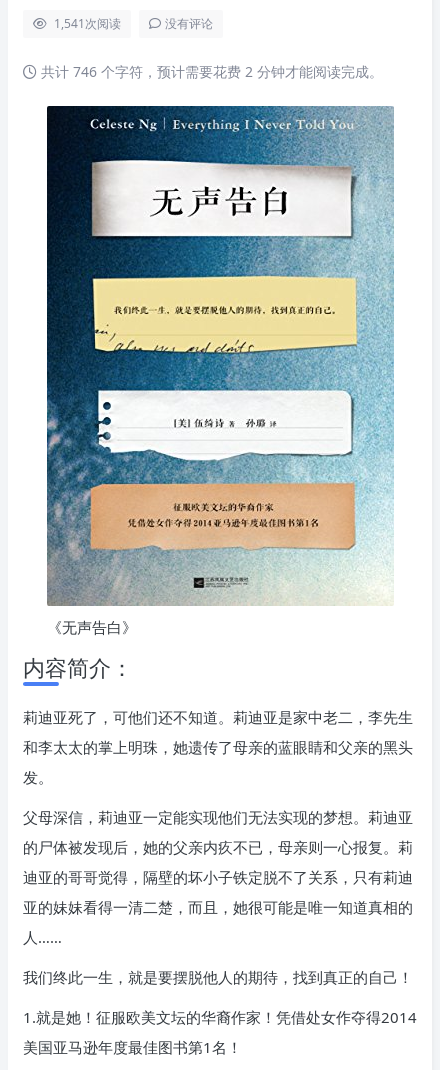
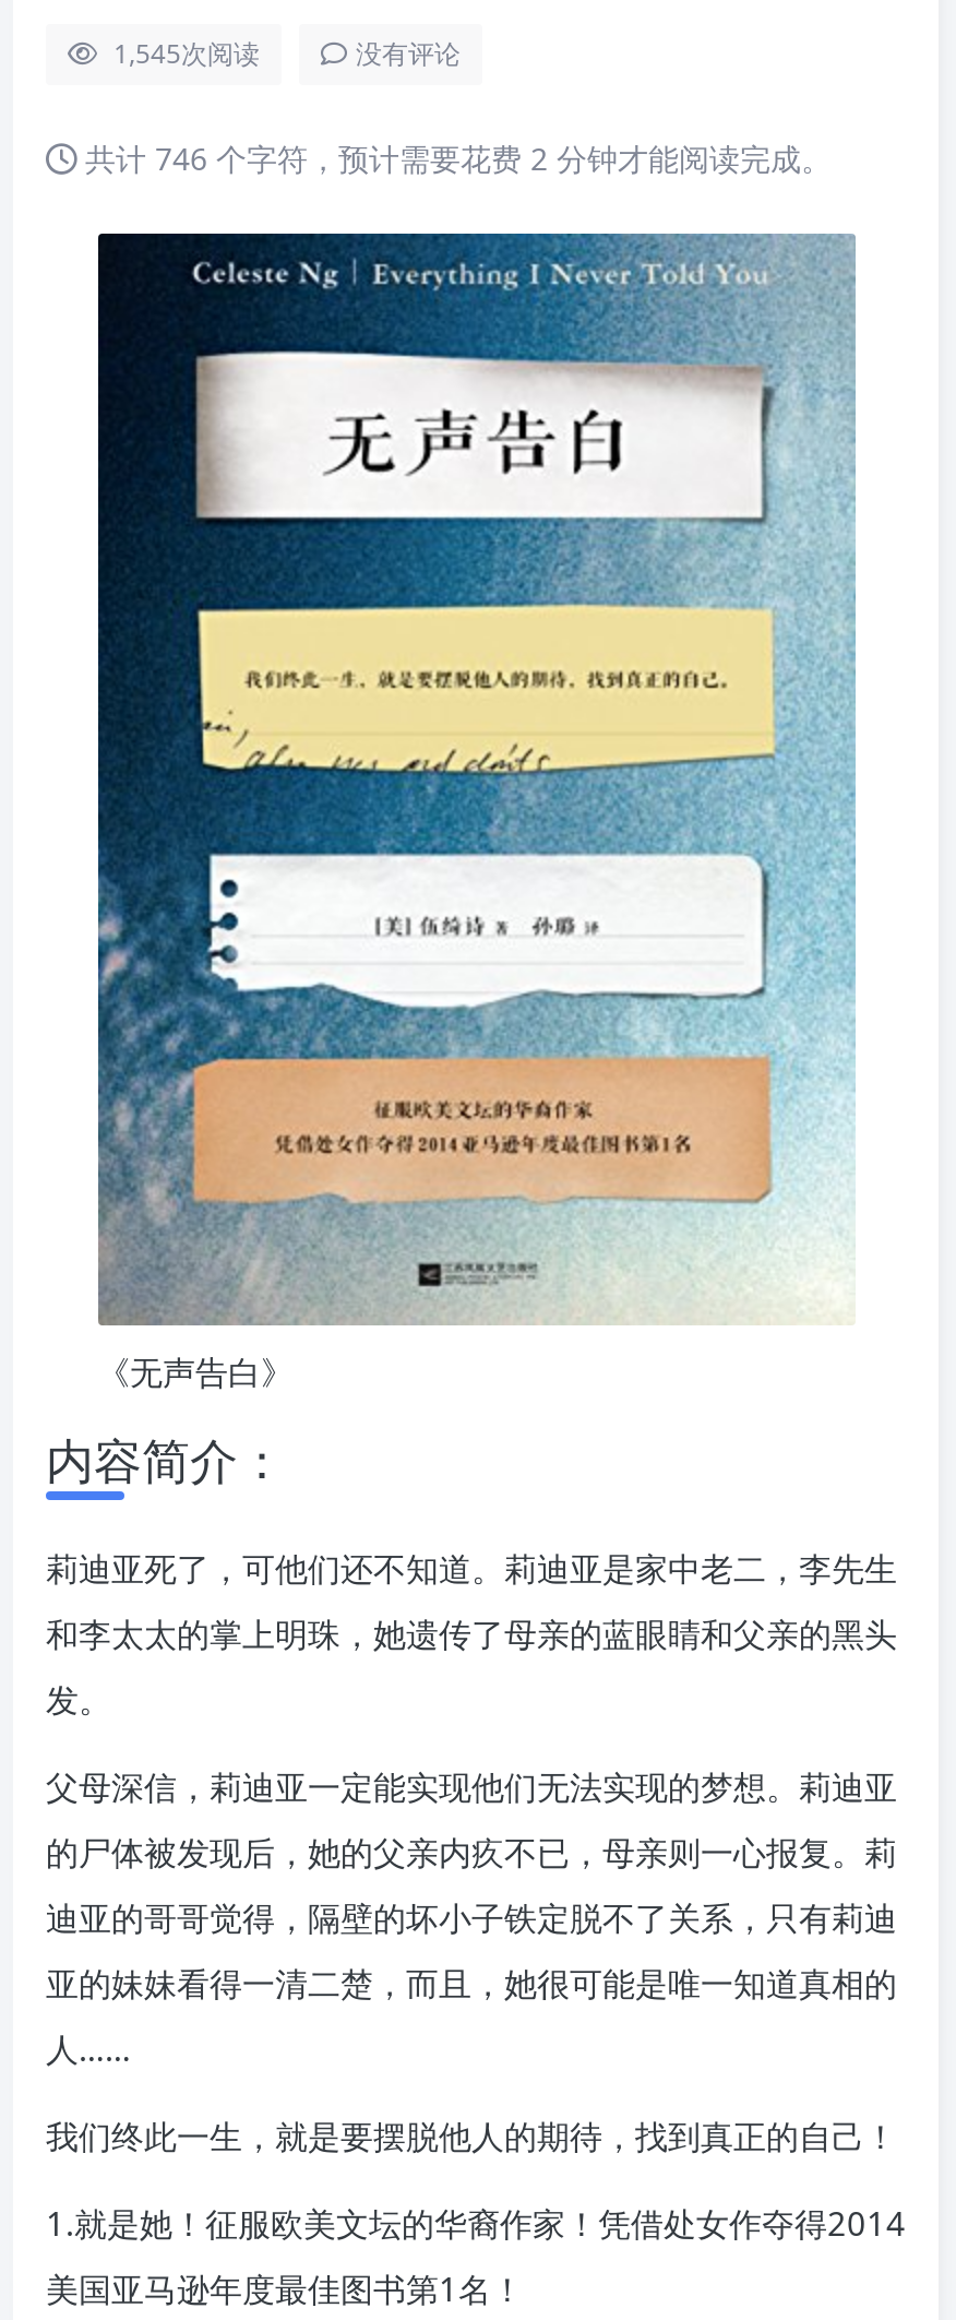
- 1,541次阅读
+ 1,545次阅读
